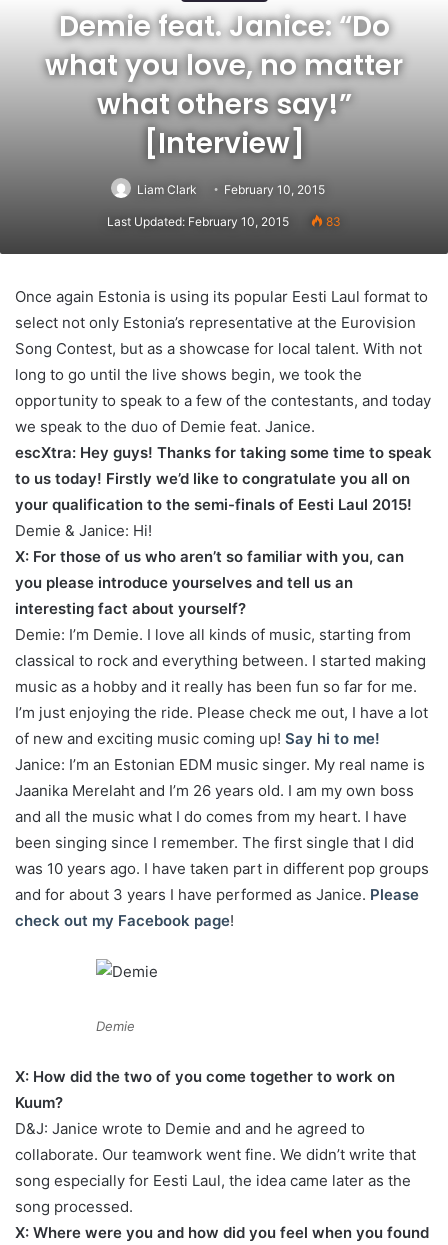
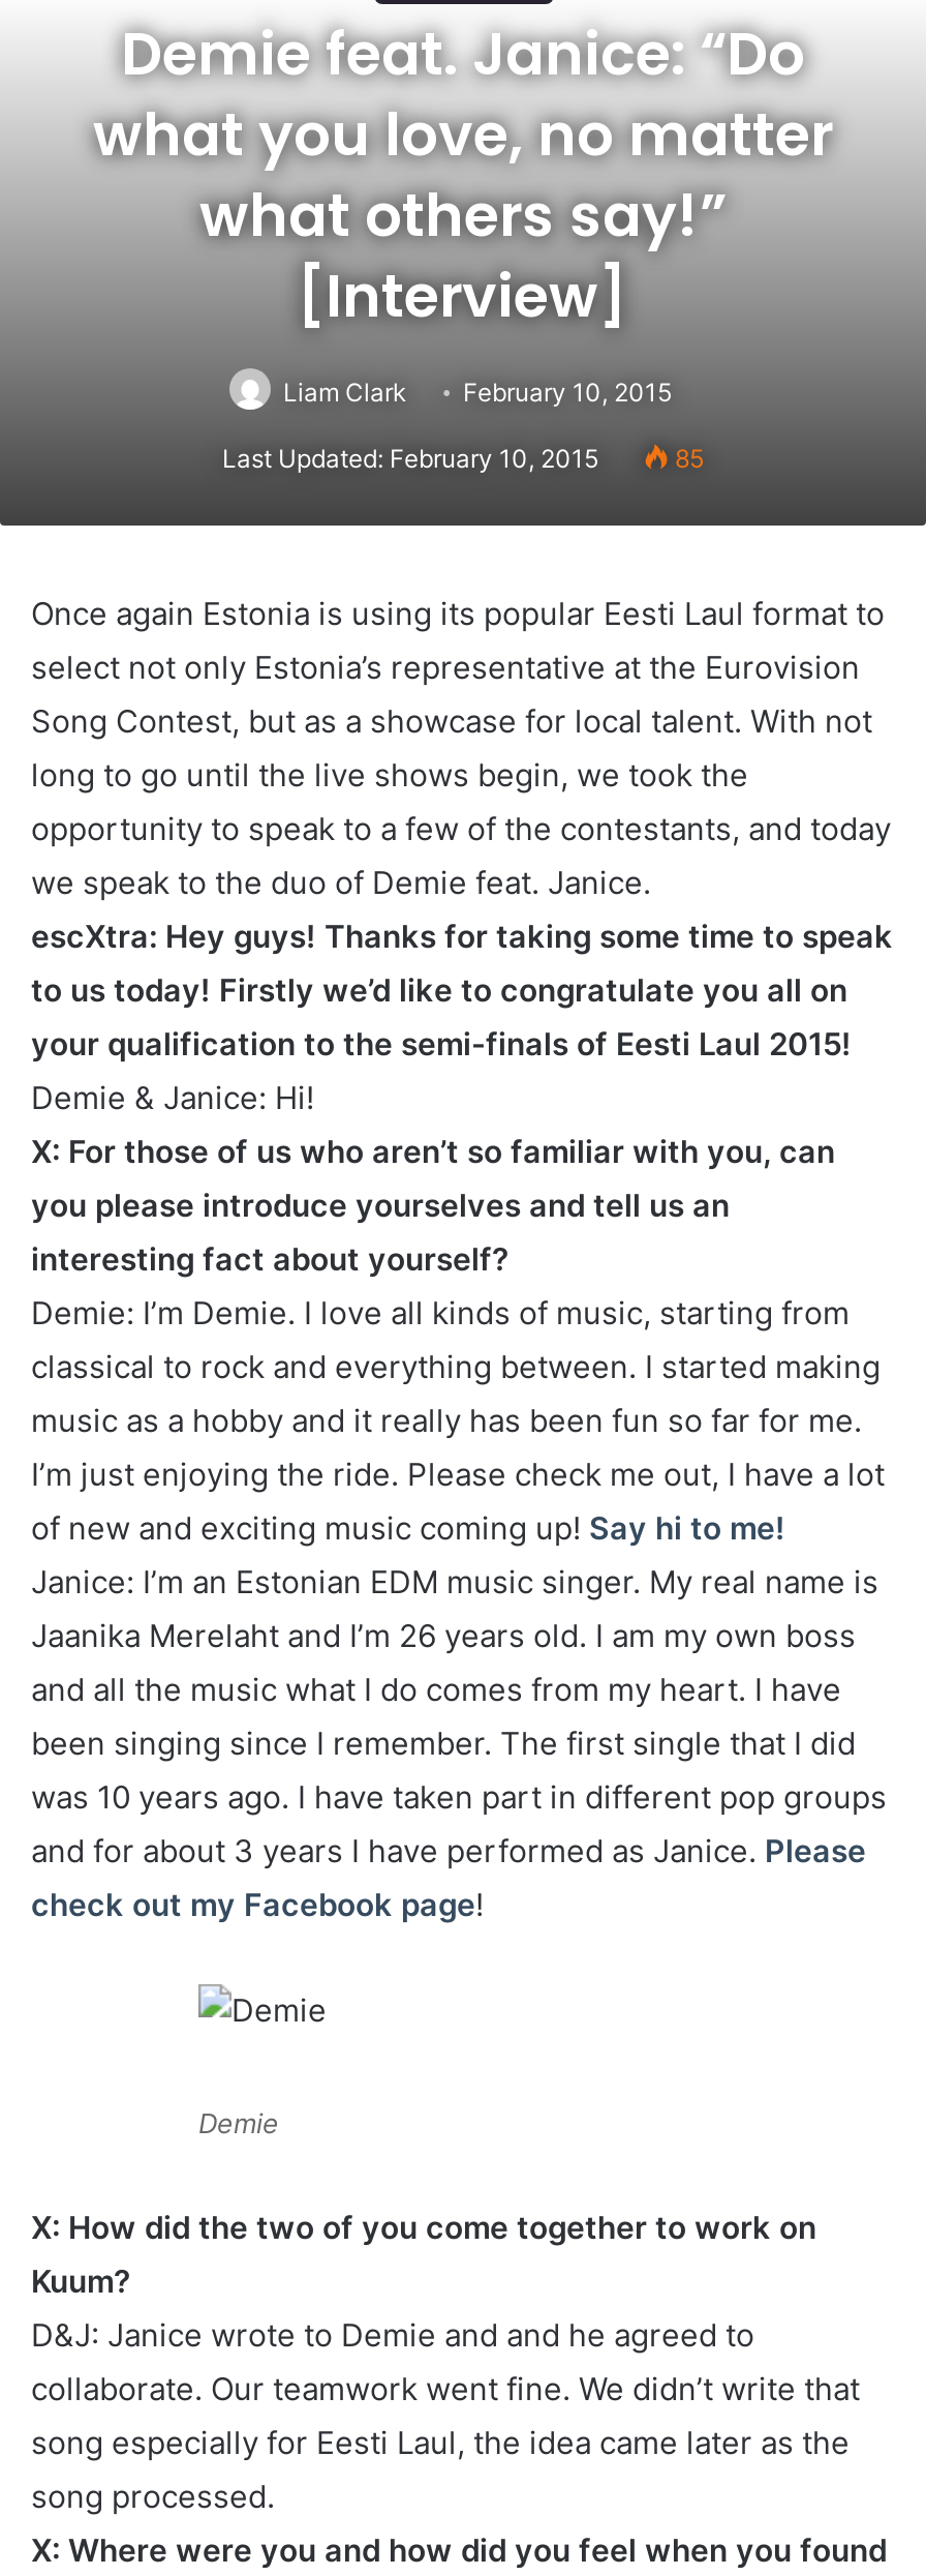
- 83
+ 85
